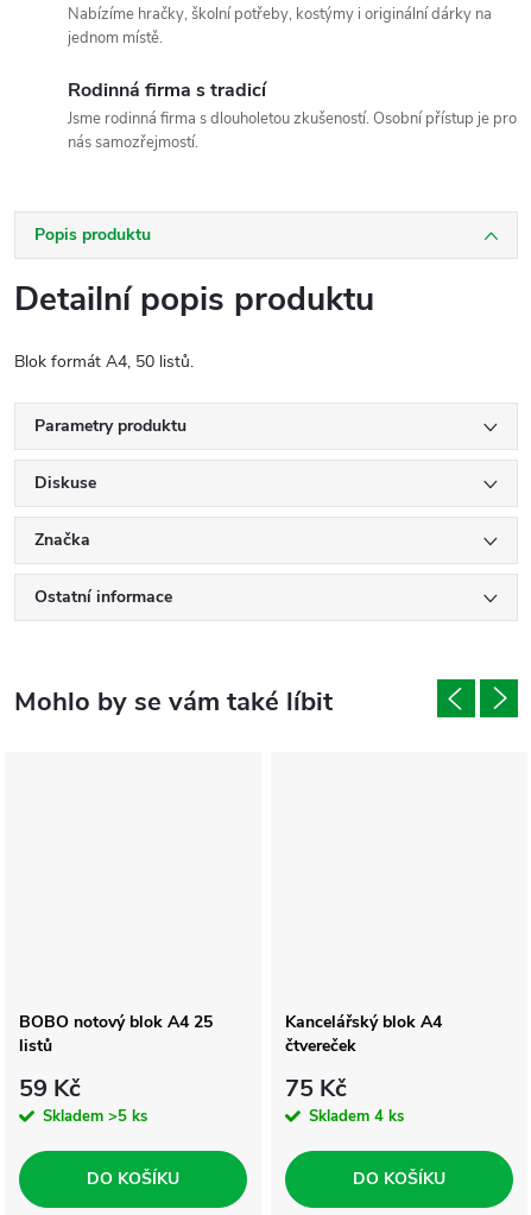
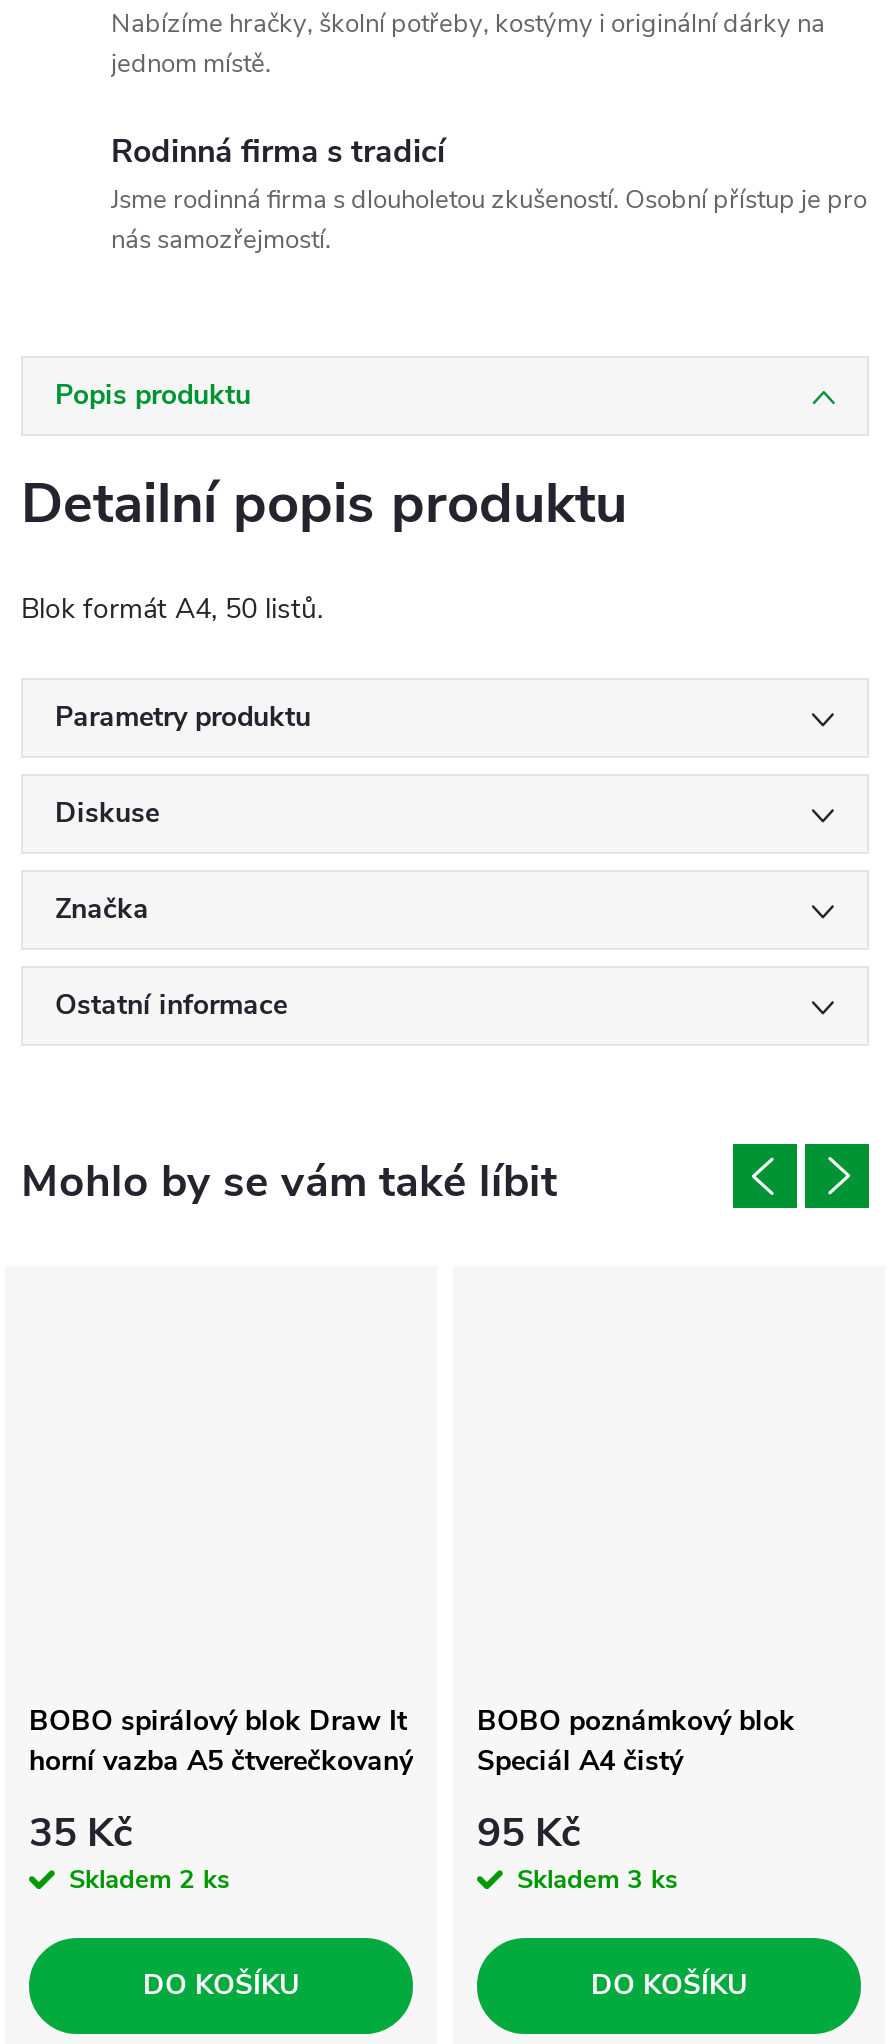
- BOBO notový blok A4 25
- listů
+ BOBO spirálový blok Draw It
+ horní vazba A5 čtverečkovaný

- Kancelářský blok A4
- čtvereček
+ BOBO poznámkový blok
+ Speciál A4 čistý

- 59 Kč
- Skladem >5 ks
+ 35 Kč
+ Skladem 2 ks

- 75 Kč
- Skladem 4 ks
+ 95 Kč
+ Skladem 3 ks
